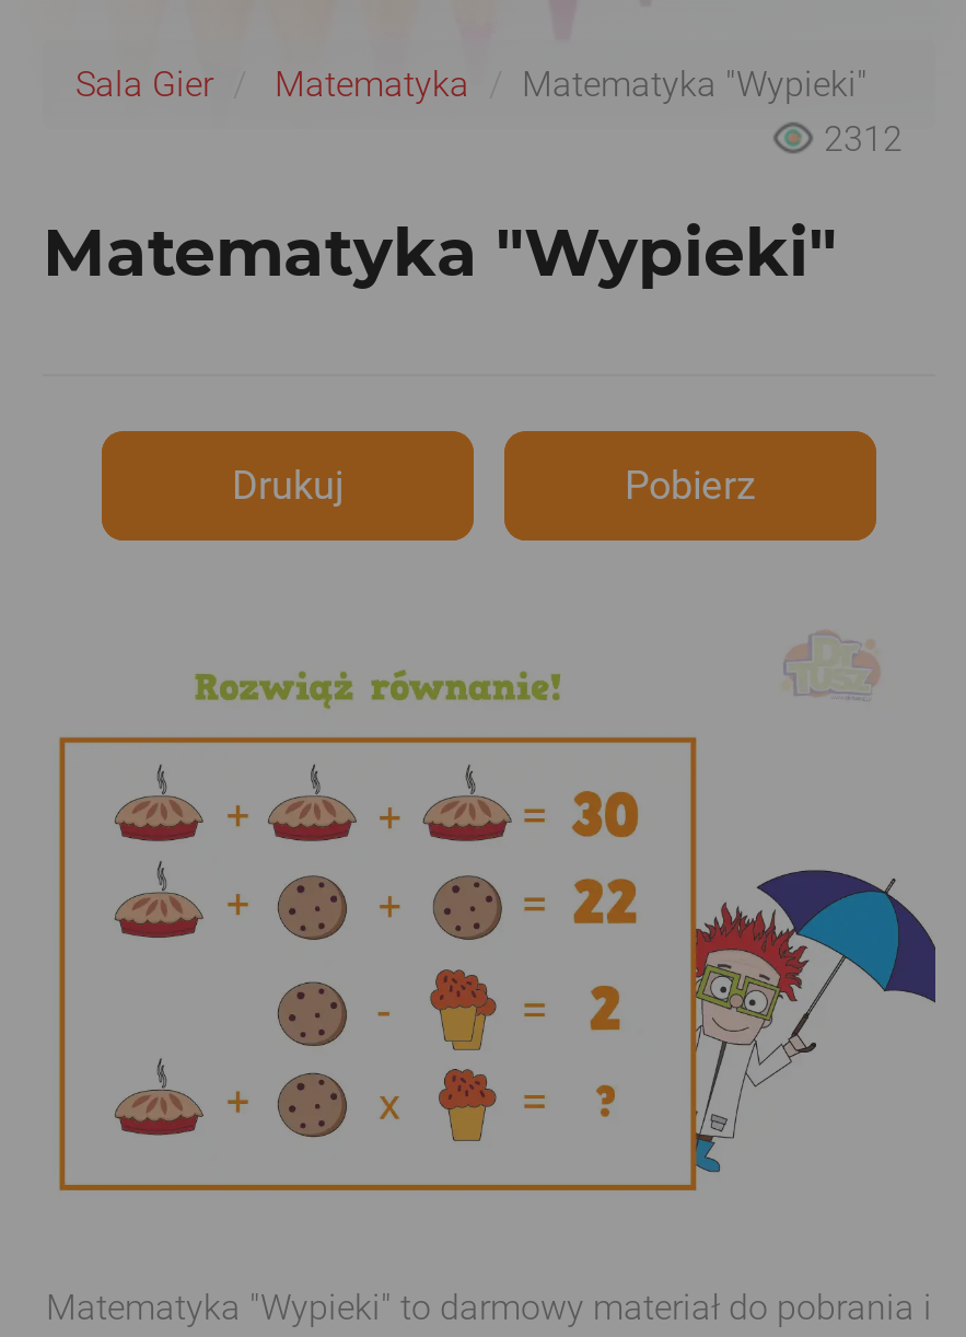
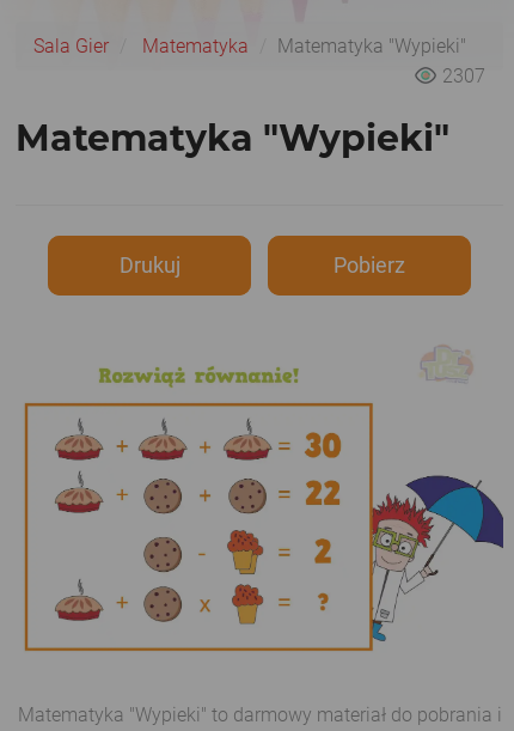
- 2312
+ 2307
